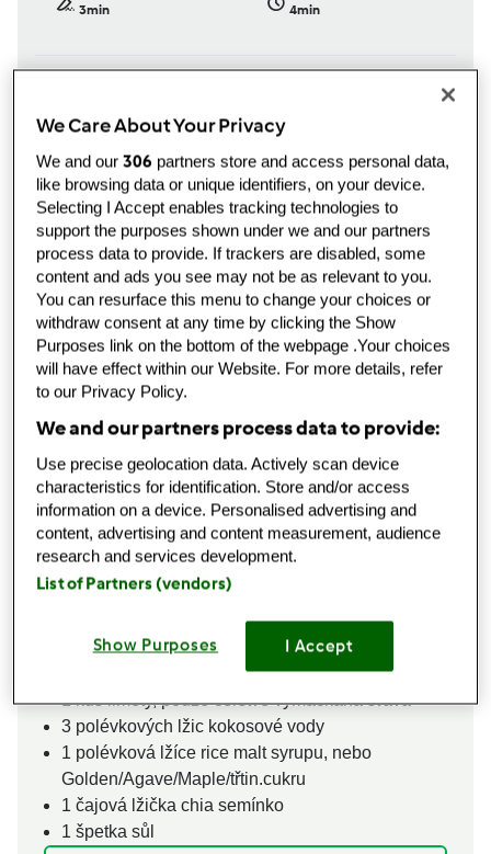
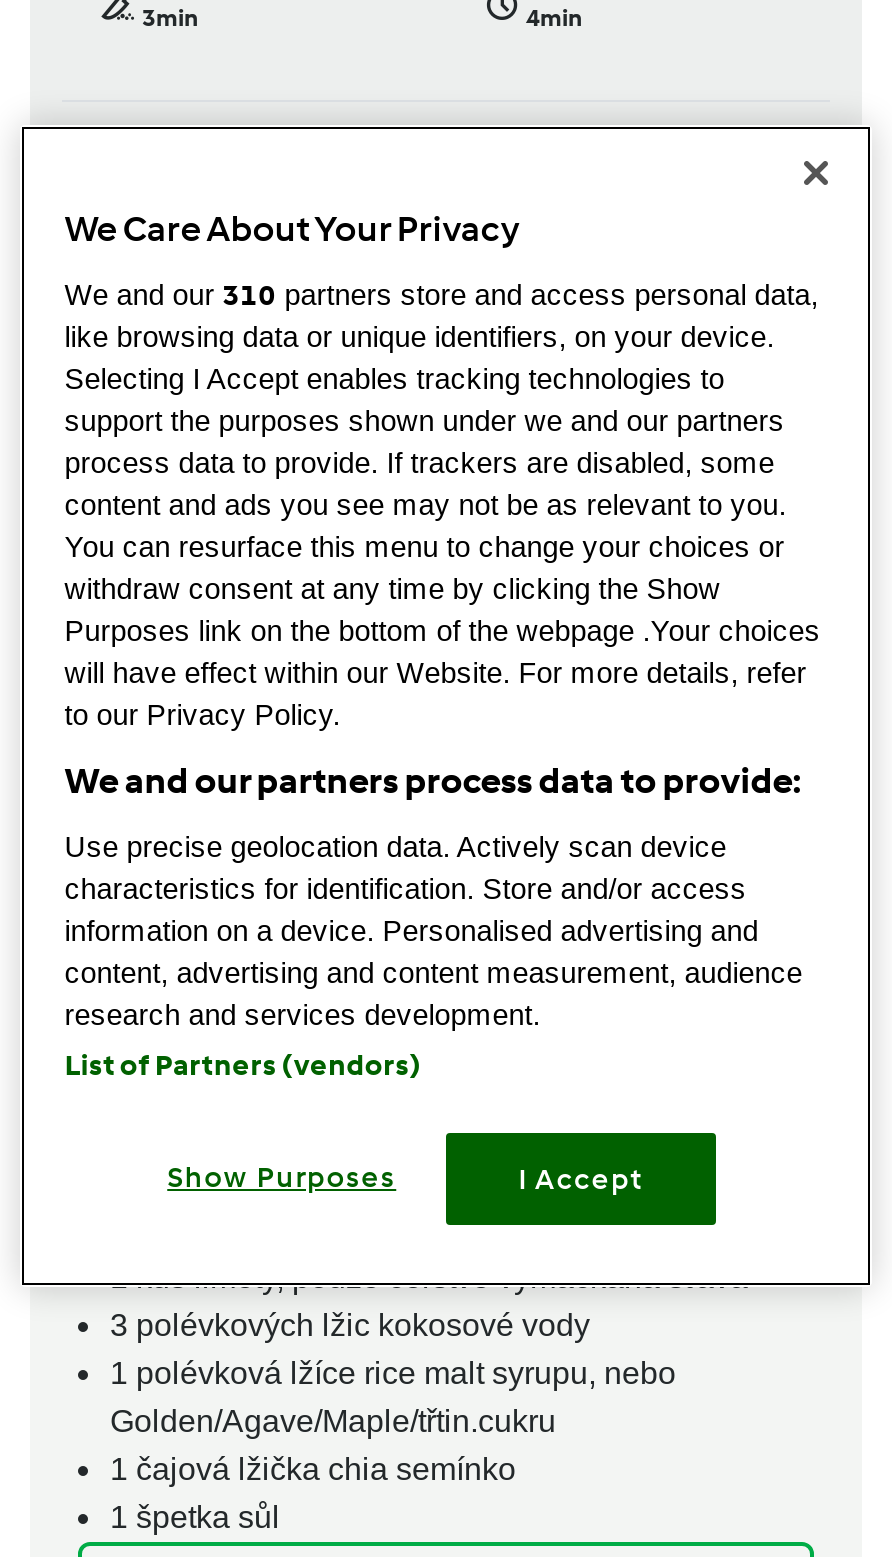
- We and our 306 partners store and access personal data,
+ We and our 310 partners store and access personal data,
